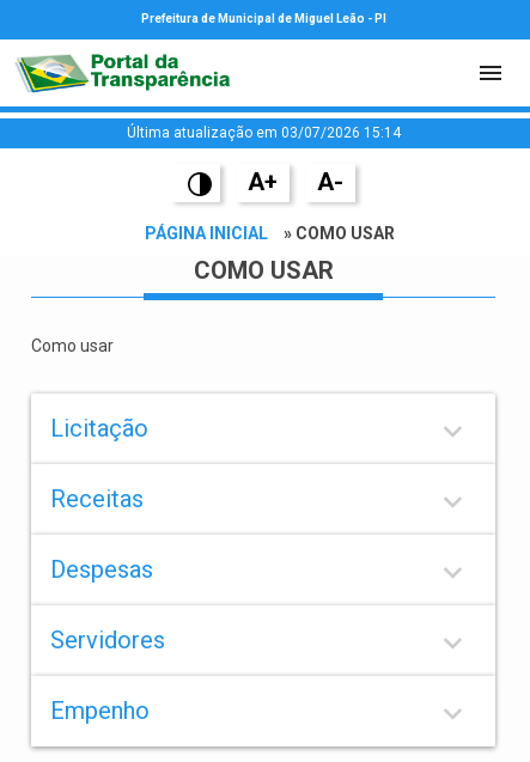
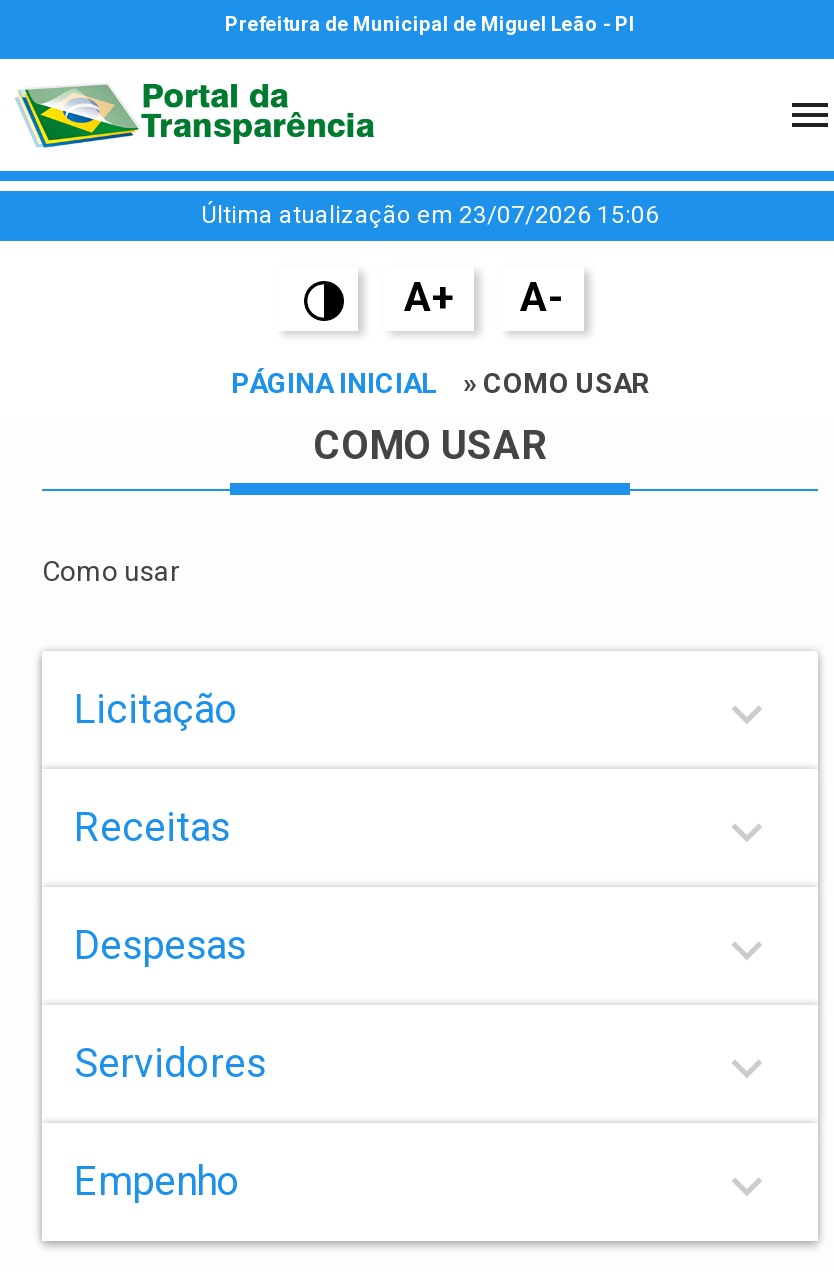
- Última atualização em 03/07/2026 15:14
+ Última atualização em 23/07/2026 15:06
